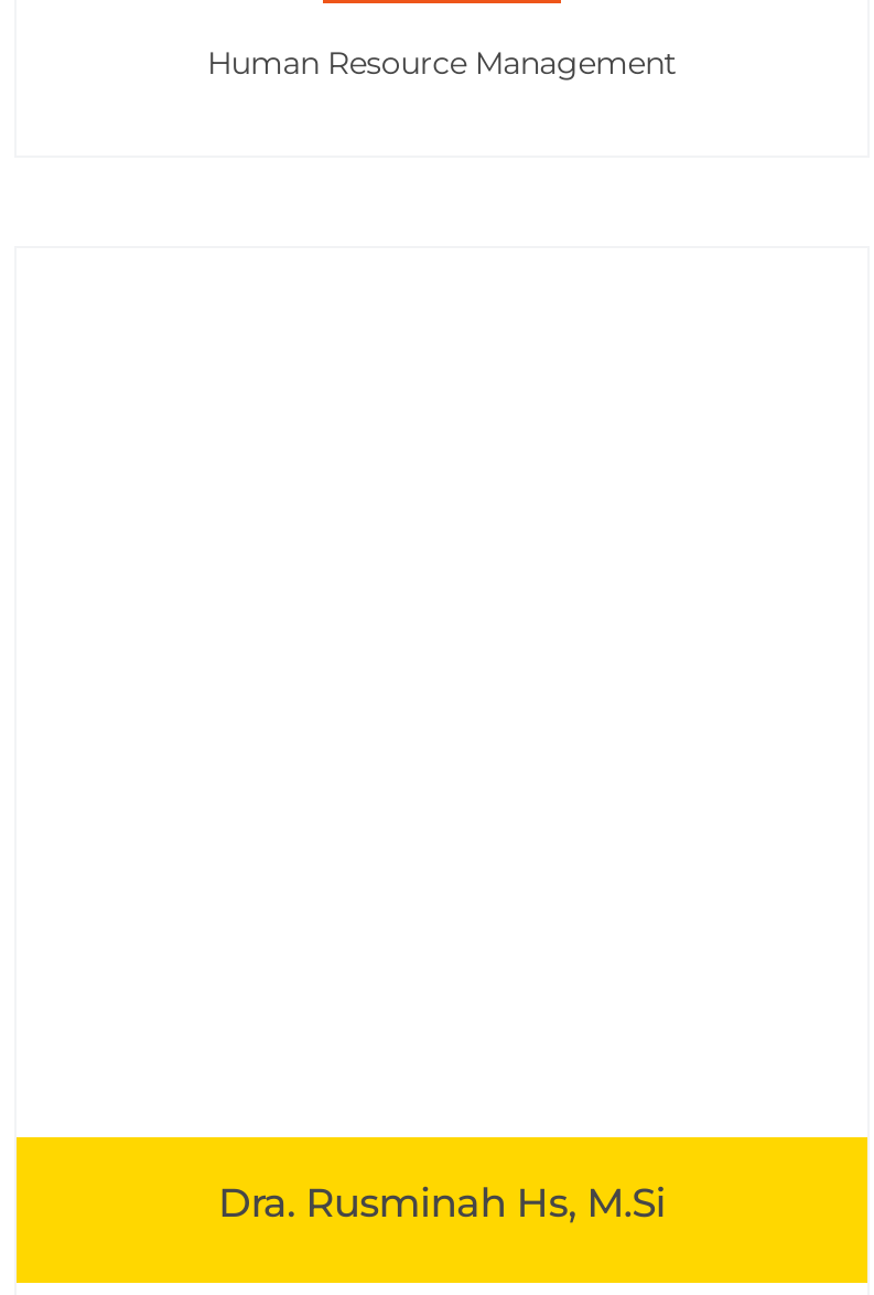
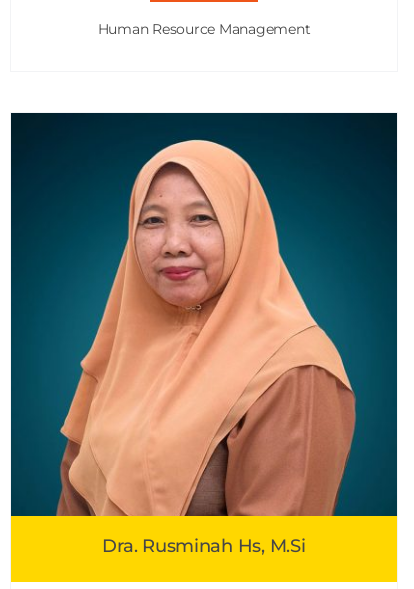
+ [image]
